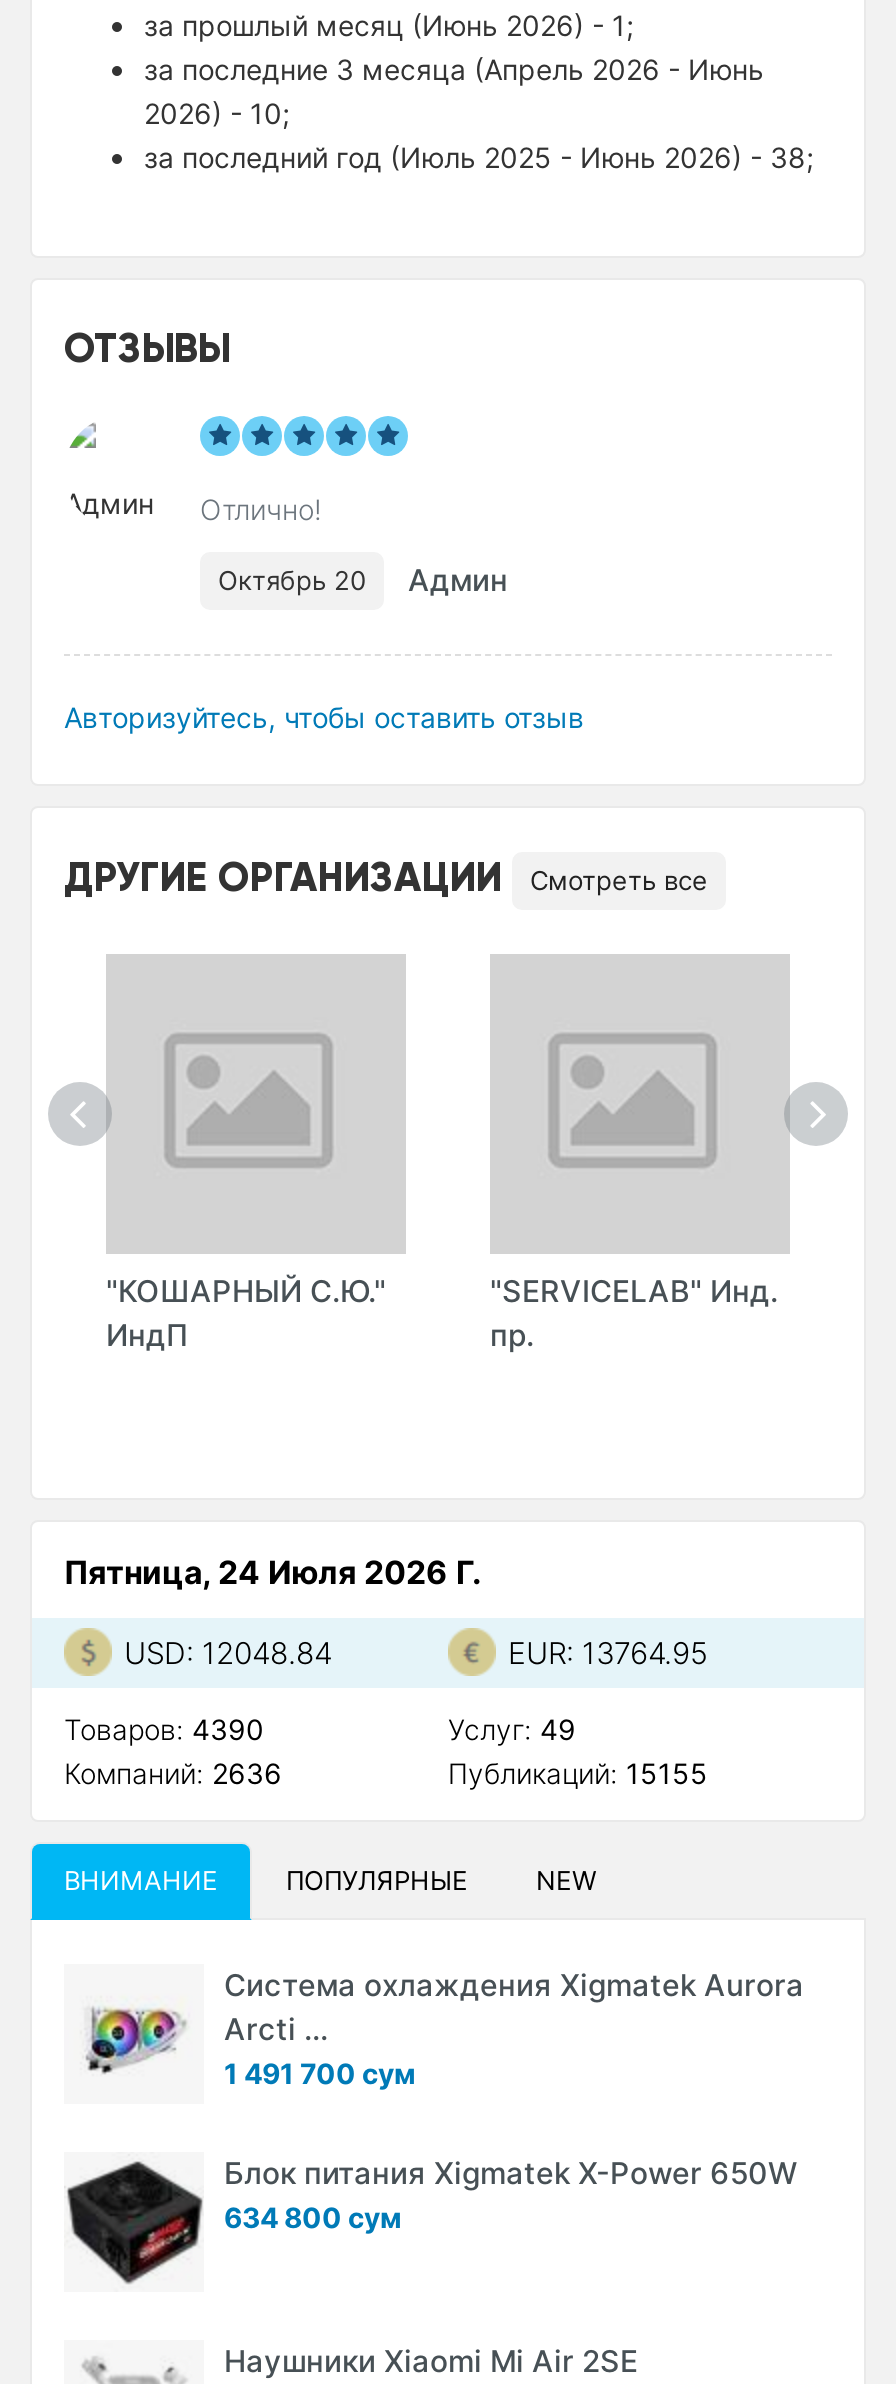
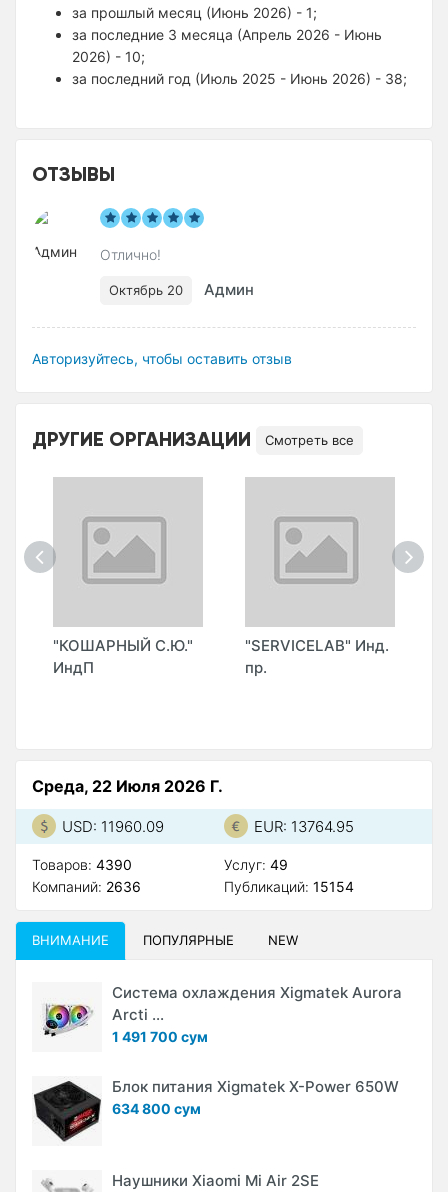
- Пятница, 24 Июля 2026 Г.
+ Среда, 22 Июля 2026 Г.

- USD: 12048.84
+ USD: 11960.09

- Публикаций: 15155
+ Публикаций: 15154
